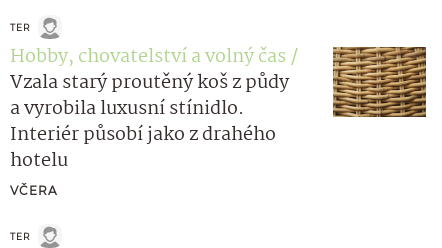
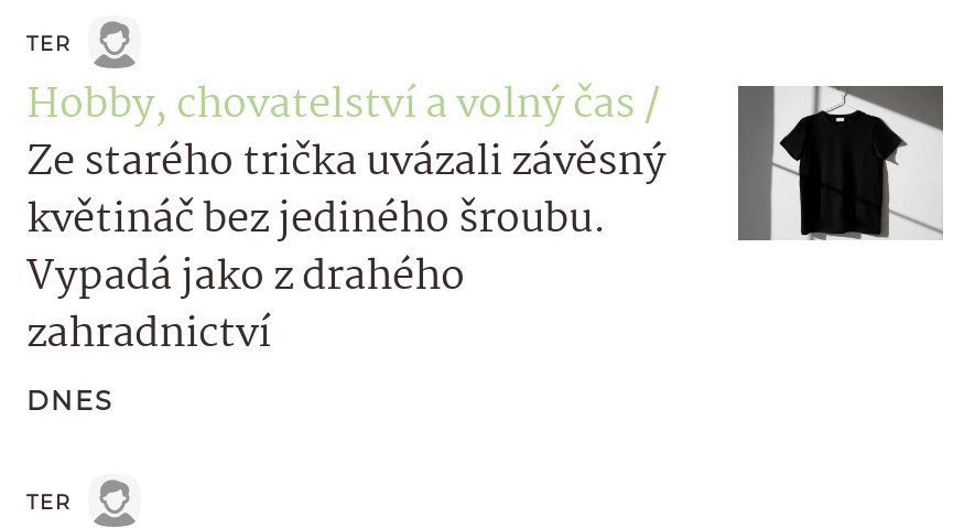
- [image]
+ [image]

- Vzala starý proutěný koš z půdy
- a vyrobila luxusní stínidlo.
- Interiér působí jako z drahého
- hotelu
- VČERA
+ Ze starého trička uvázali závěsný
+ květináč bez jediného šroubu.
+ Vypadá jako z drahého
+ zahradnictví
+ DNES
